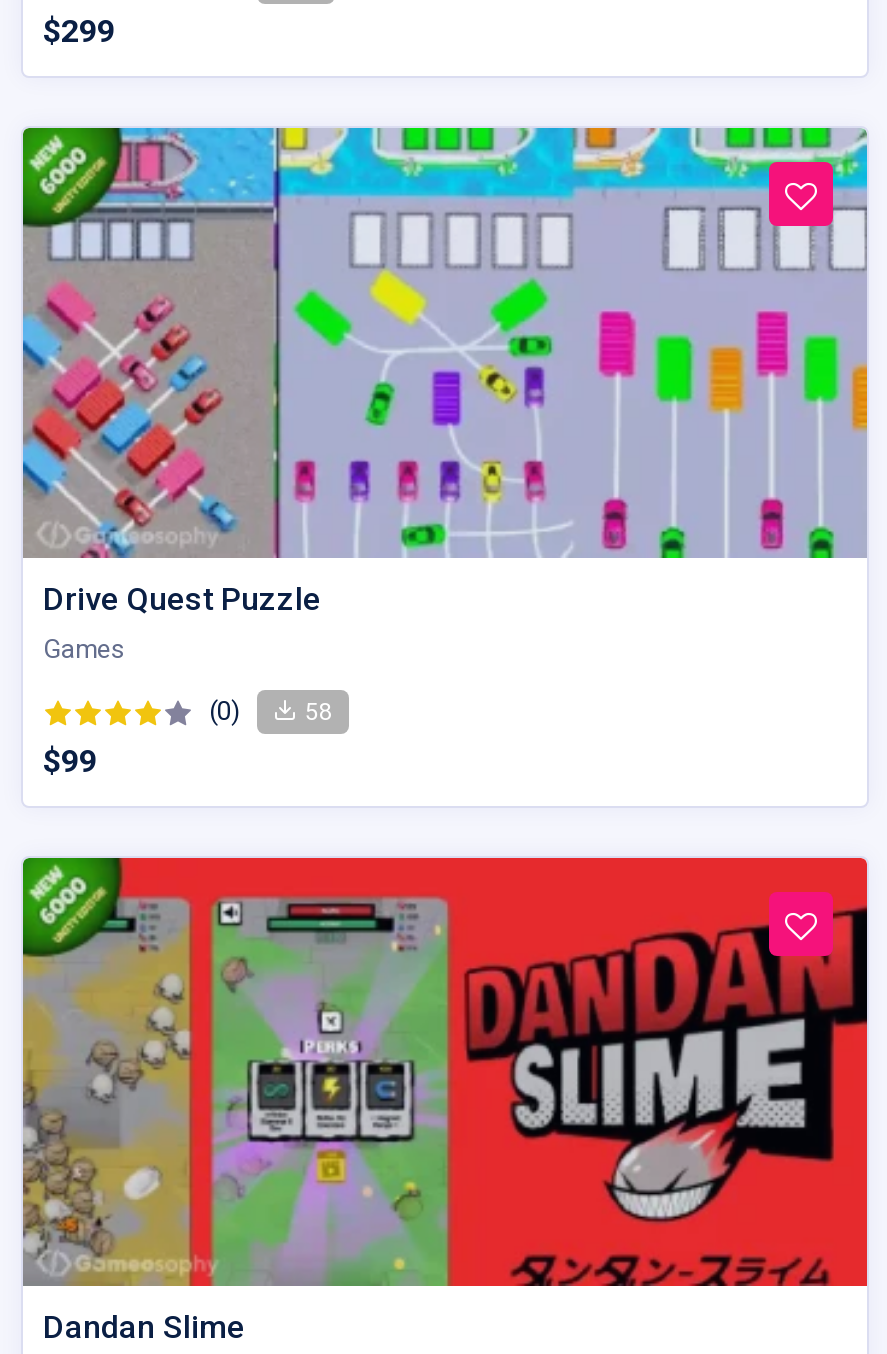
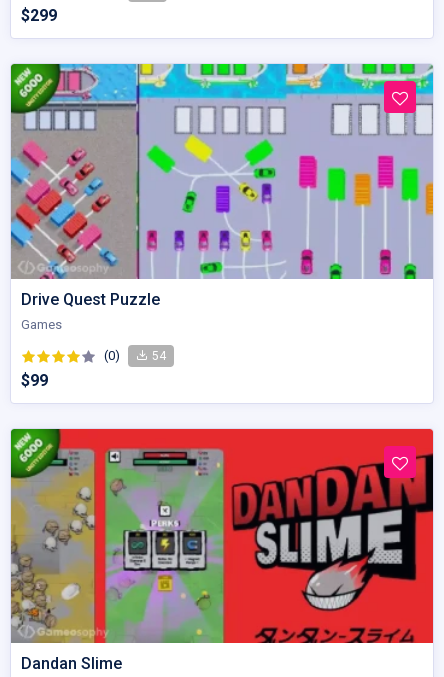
- 58
+ 54
